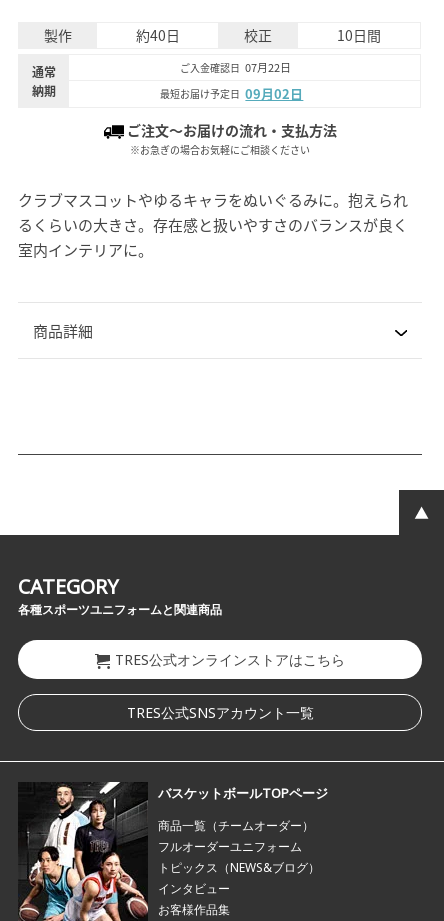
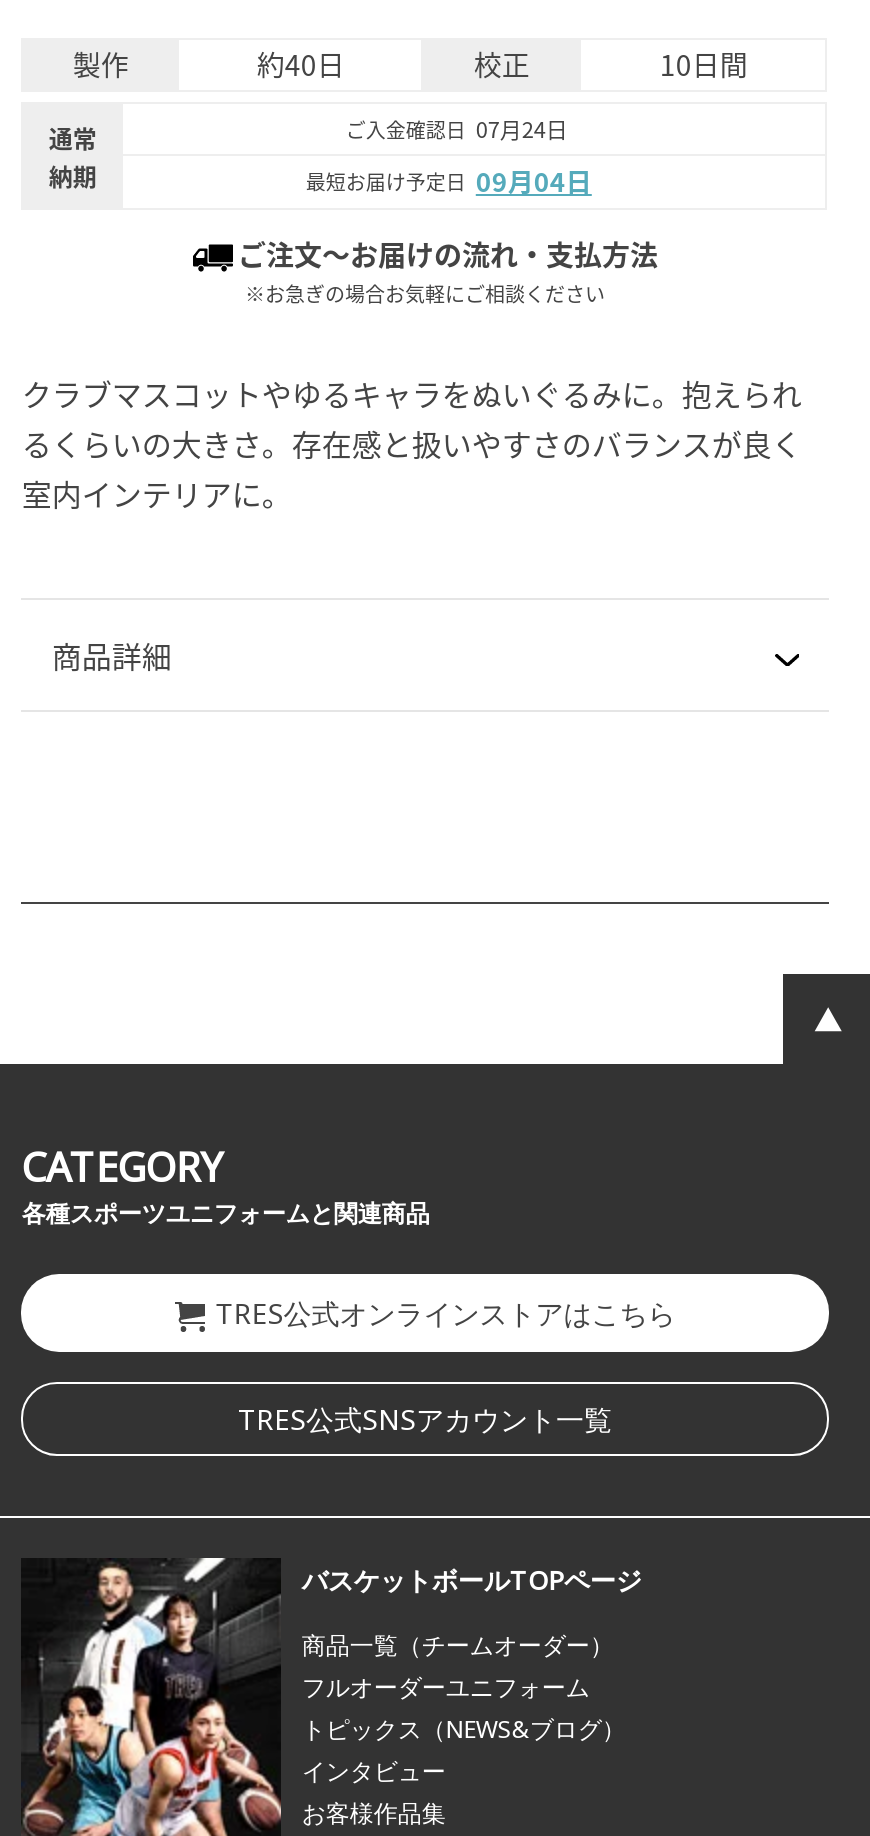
- ご入金確認日 07月22日
+ ご入金確認日 07月24日

- 最短お届け予定日 09月02日
+ 最短お届け予定日 09月04日
